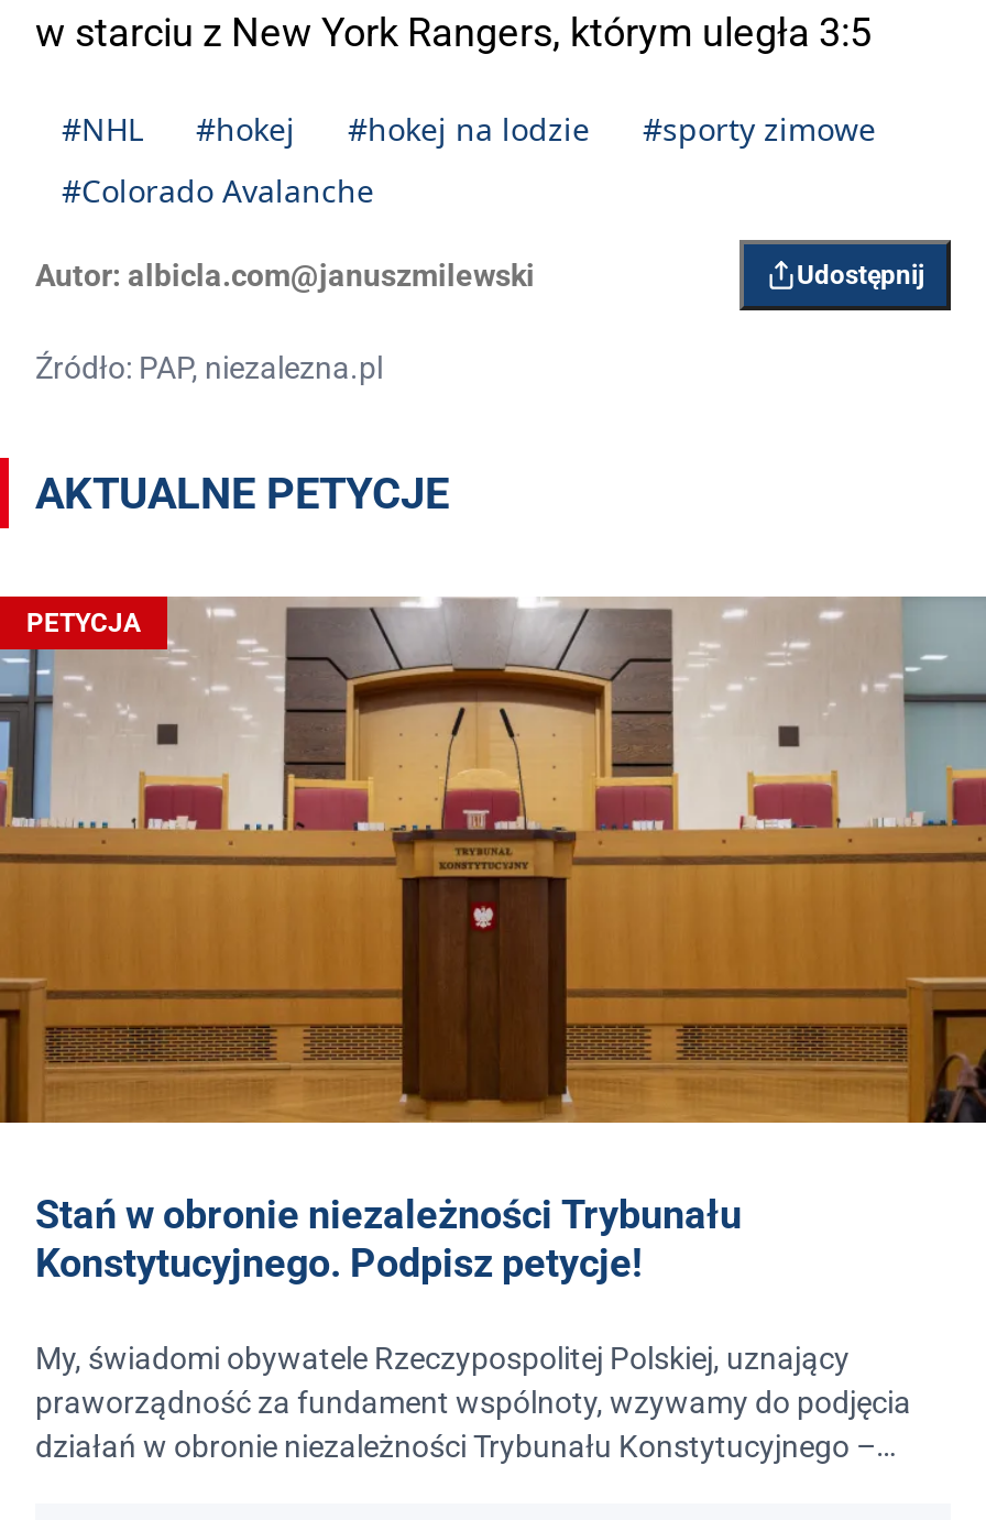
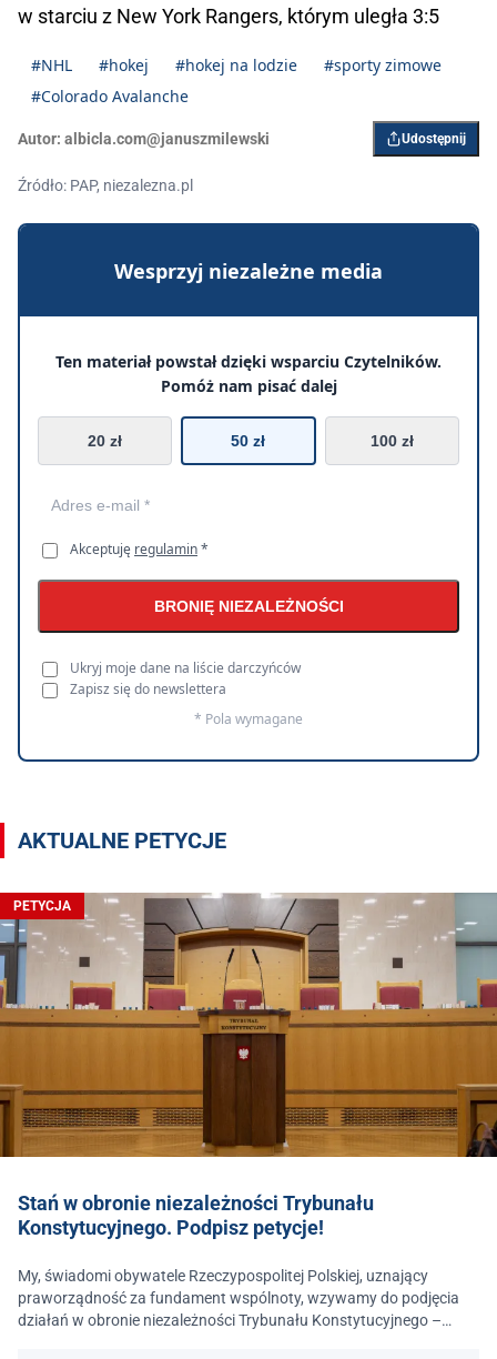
+ [image]
+ Wesprzyj niezależne media
+ Ten materiał powstał dzięki wsparciu Czytelników.
+ Pomóż nam pisać dalej
+ 20 zł
+ 50 zł
+ 100 zł

+ Akceptuję regulamin *
+ BRONIĘ NIEZALEŻNOŚCI
+ Ukryj moje dane na liście darczyńców
+ Zapisz się do newslettera
+ * Pola wymagane
